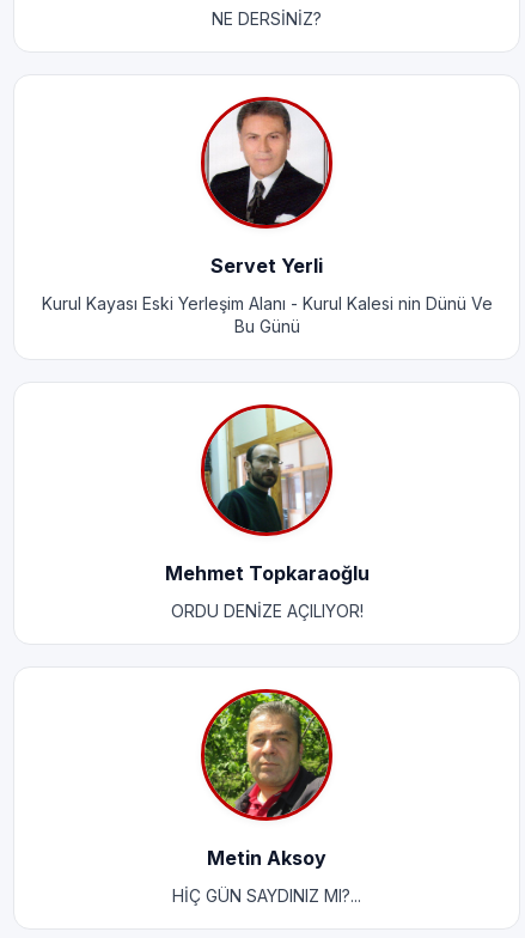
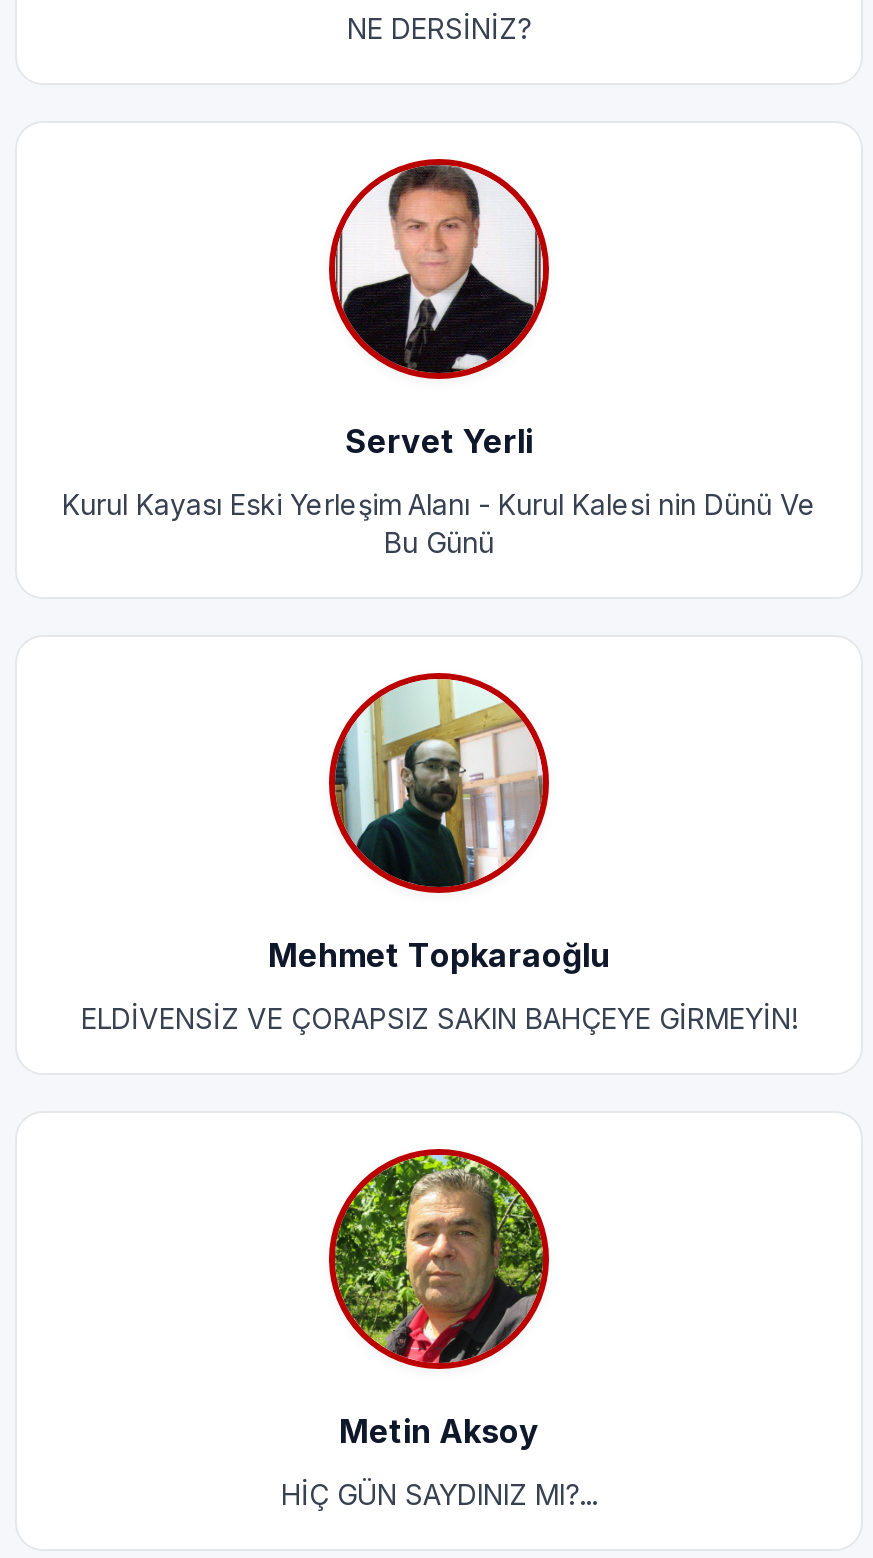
- ORDU DENİZE AÇILIYOR!
+ ELDİVENSİZ VE ÇORAPSIZ SAKIN BAHÇEYE GİRMEYİN!
